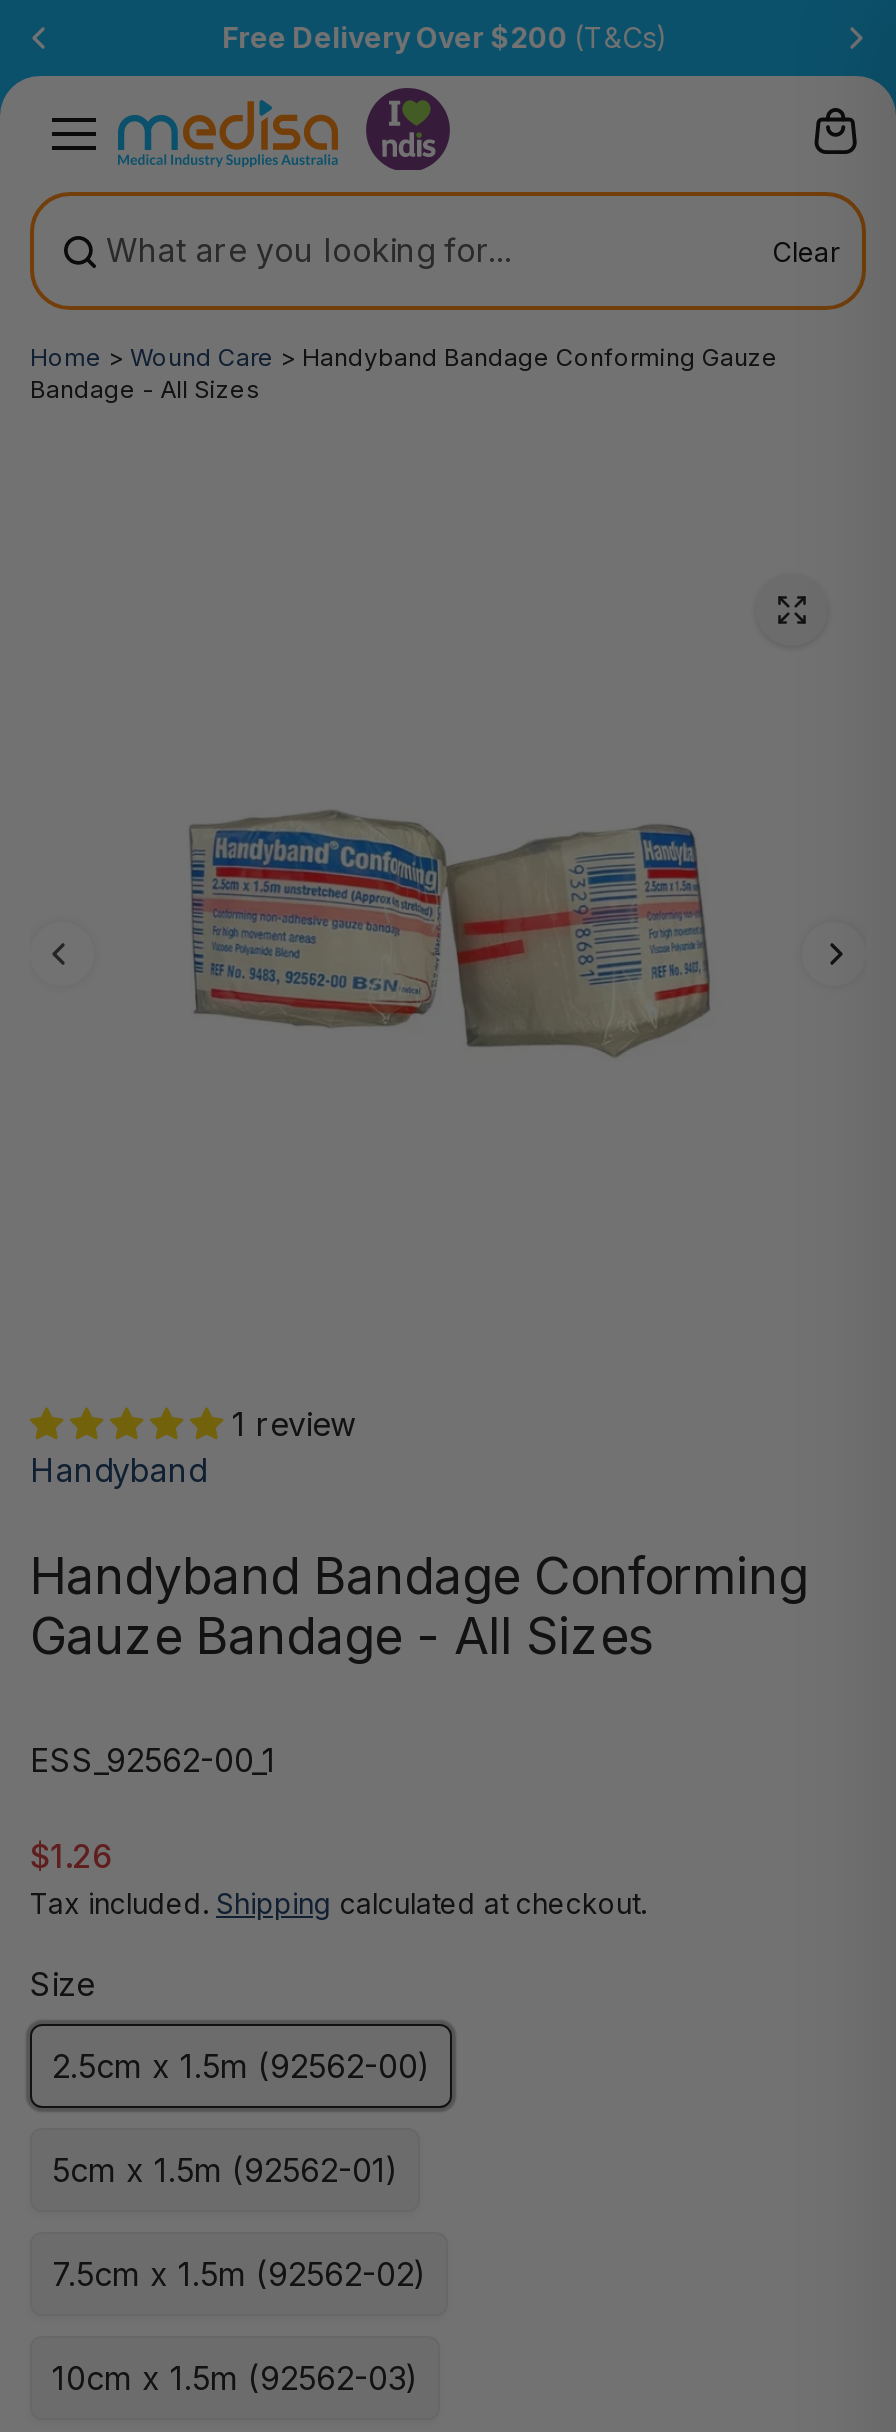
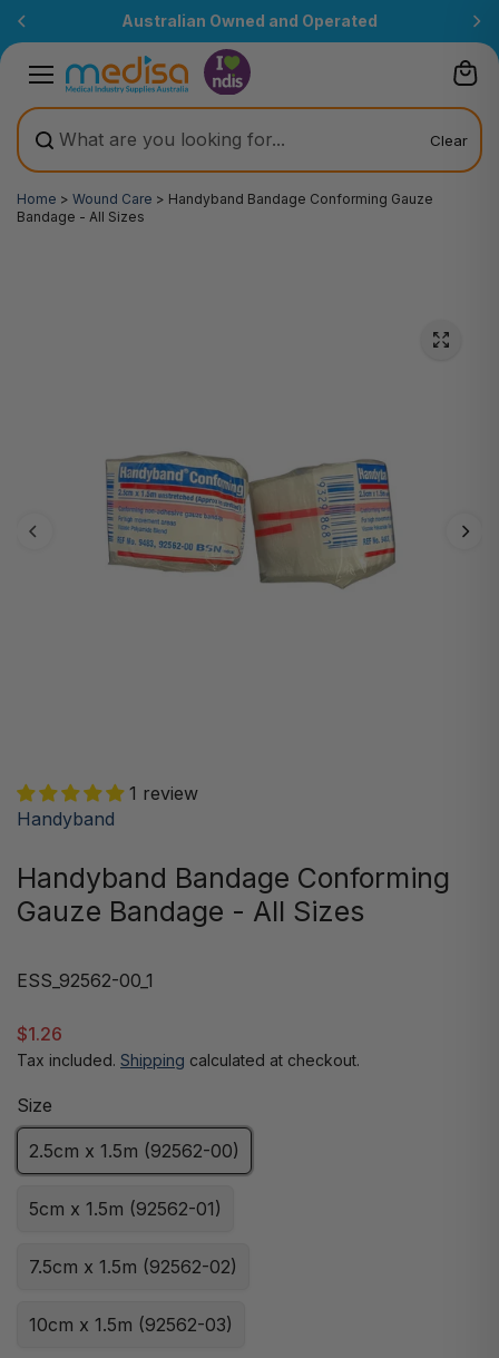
- Free Delivery Over $200 (T&Cs)
+ Australian Owned and Operated
